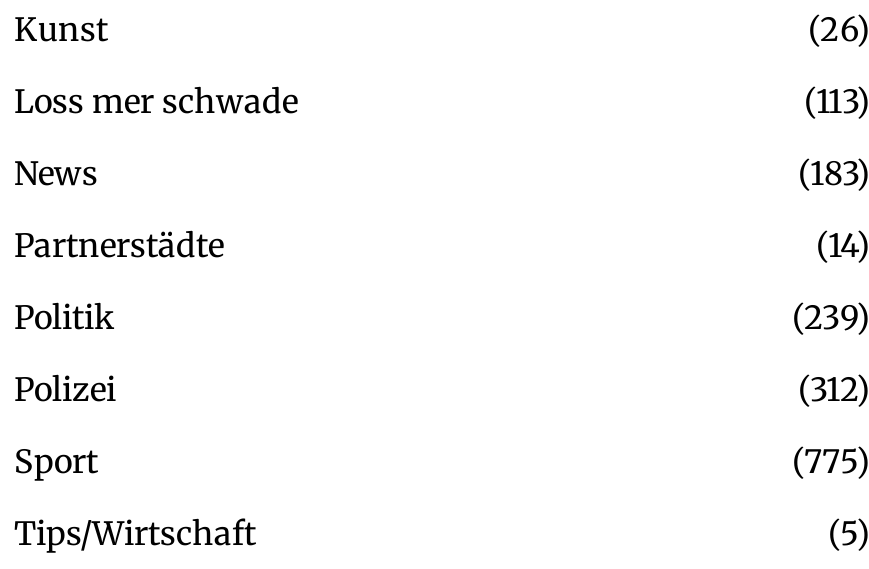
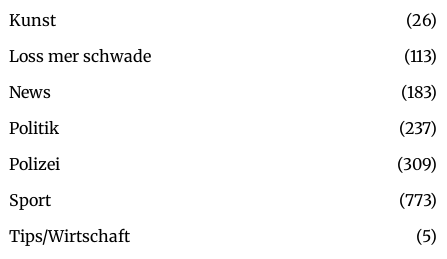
- Partnerstädte
- 14

- 239
+ 237

- 312
+ 309

- 775
+ 773
